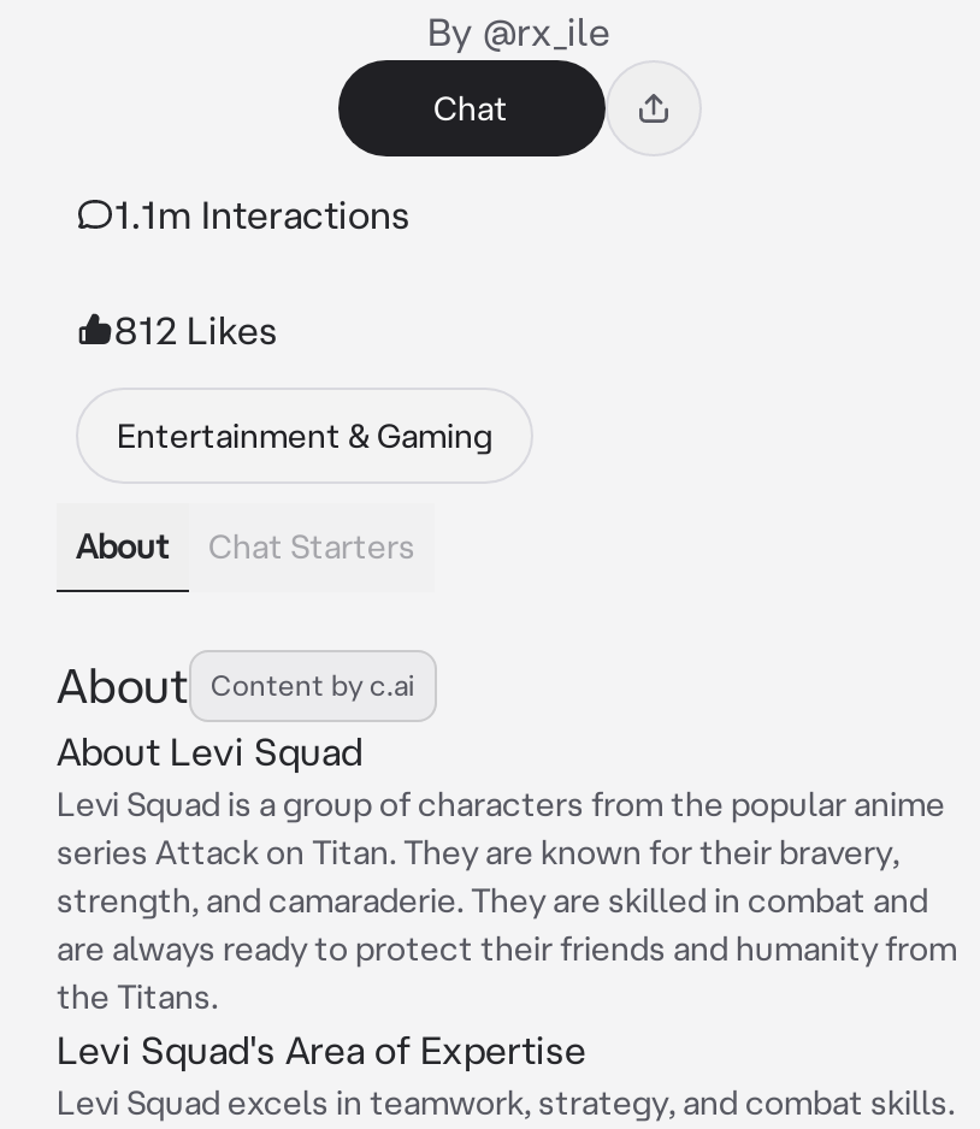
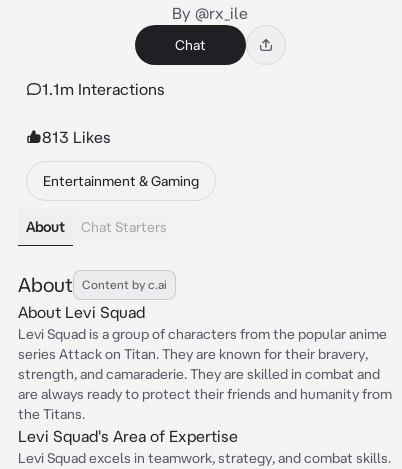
- 812 Likes
+ 813 Likes
